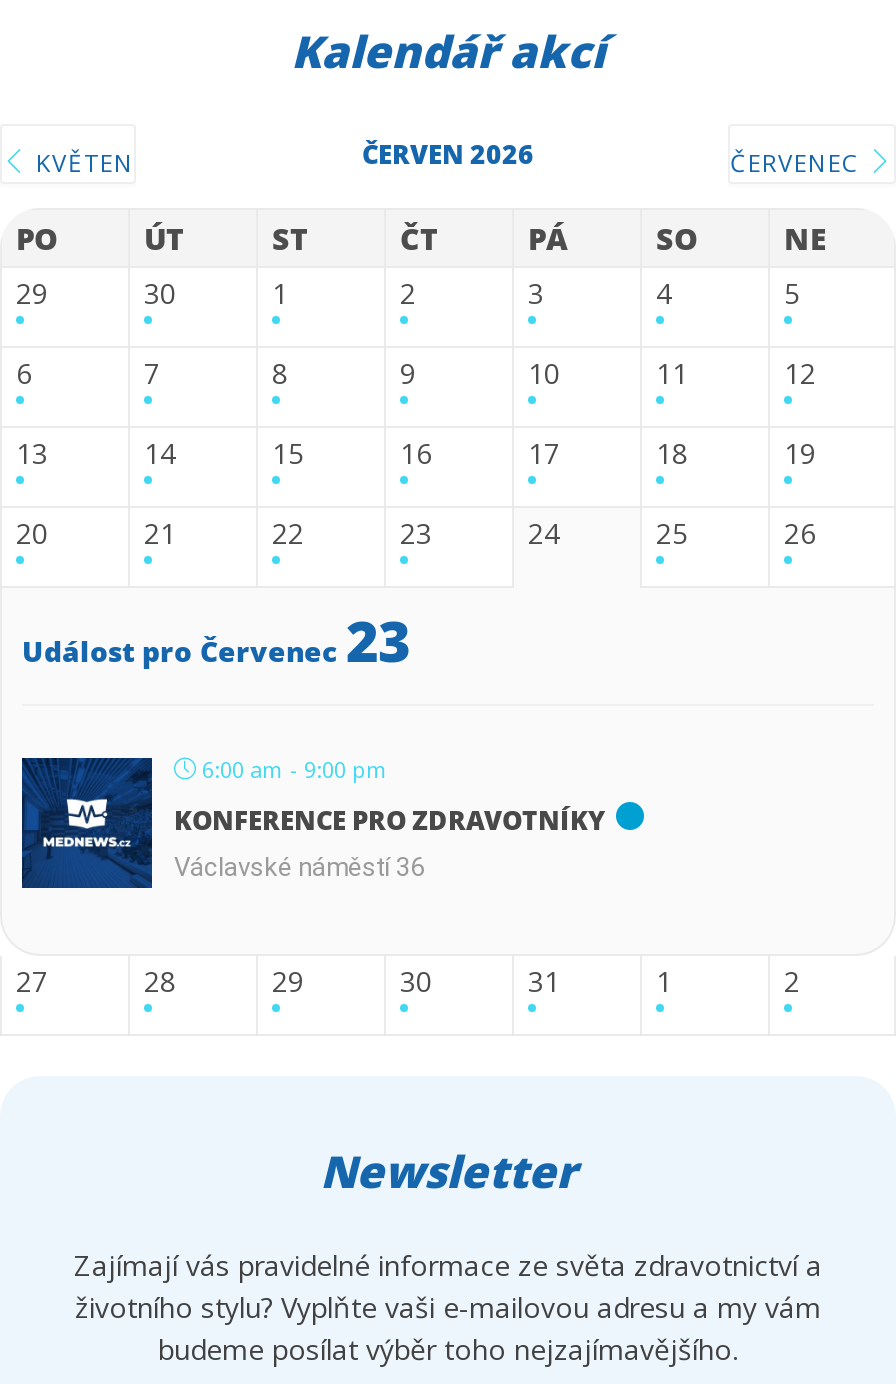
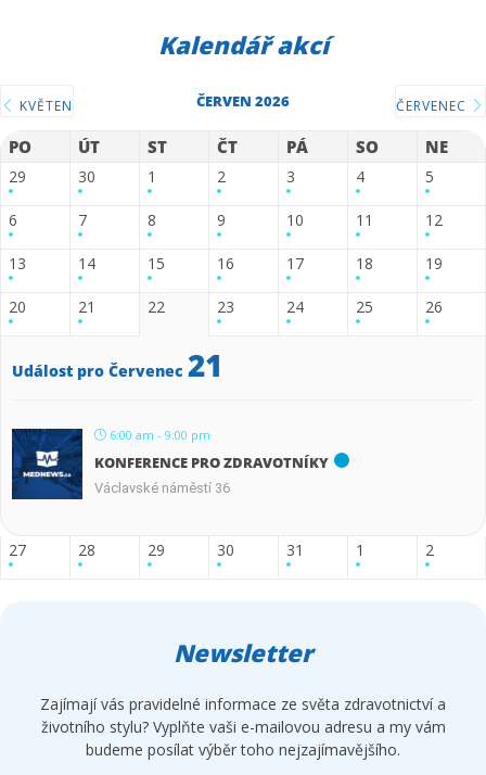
- Událost pro Červenec 23
+ Událost pro Červenec 21
